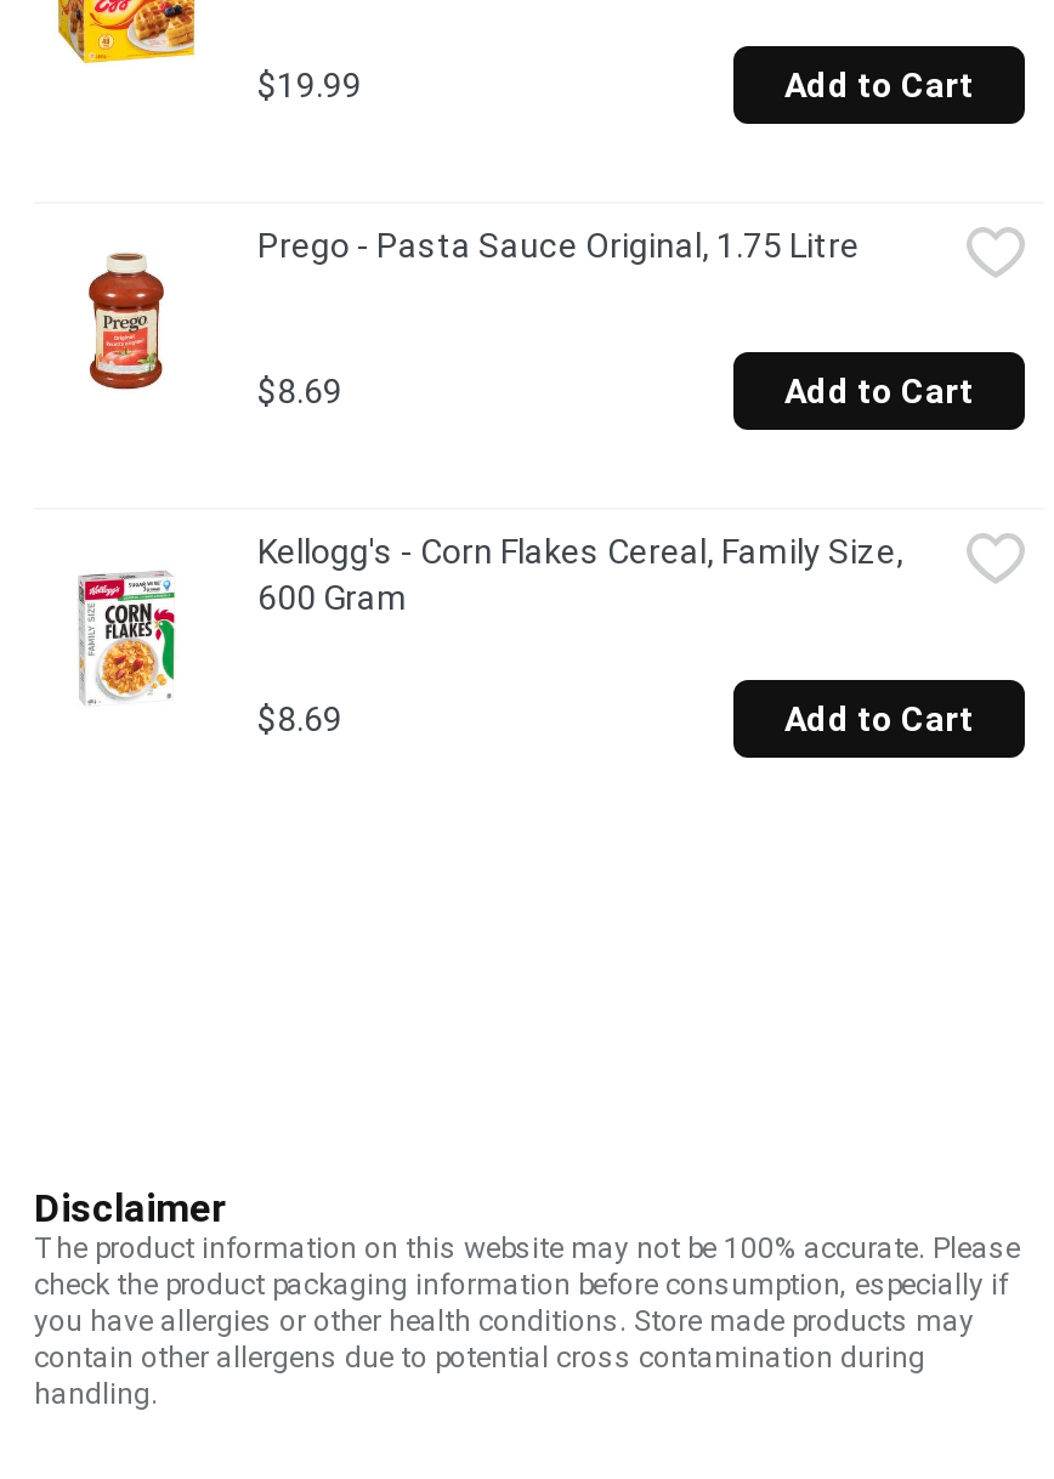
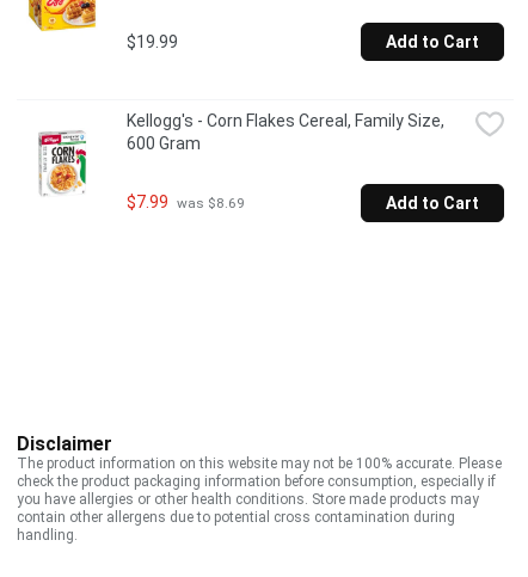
- [image]
- Prego - Pasta Sauce Original, 1.75 Litre

- $8.69
- Add to Cart

- $8.69
+ $7.99 was $8.69
